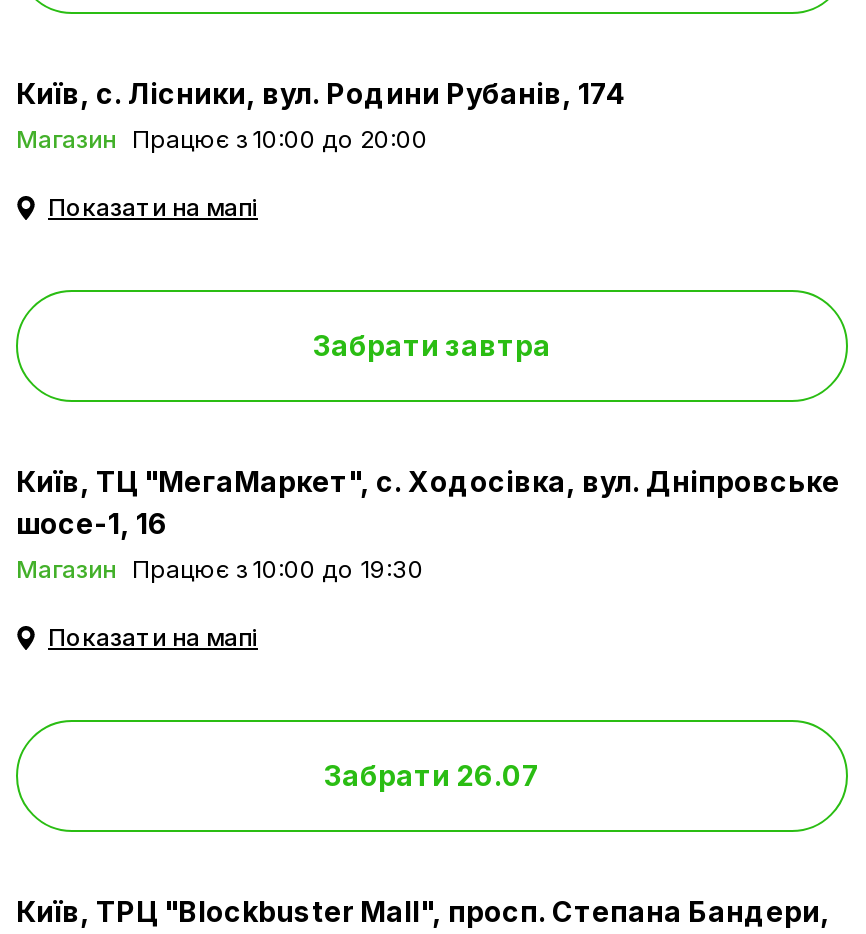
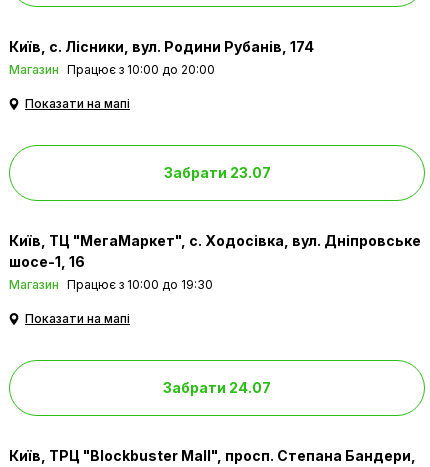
- Забрати завтра
+ Забрати 23.07

- Забрати 26.07
+ Забрати 24.07
